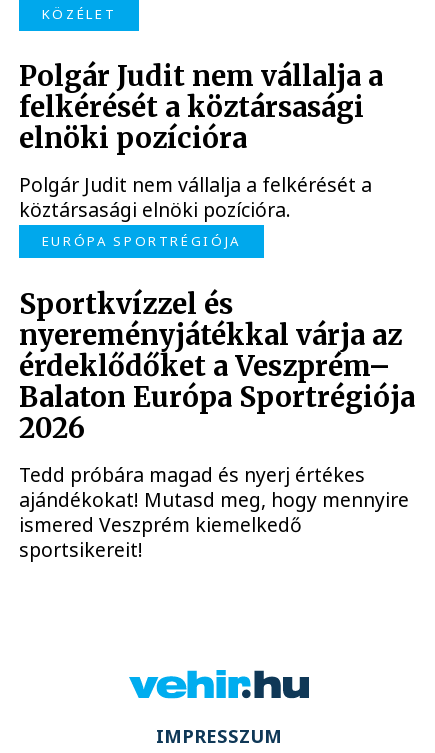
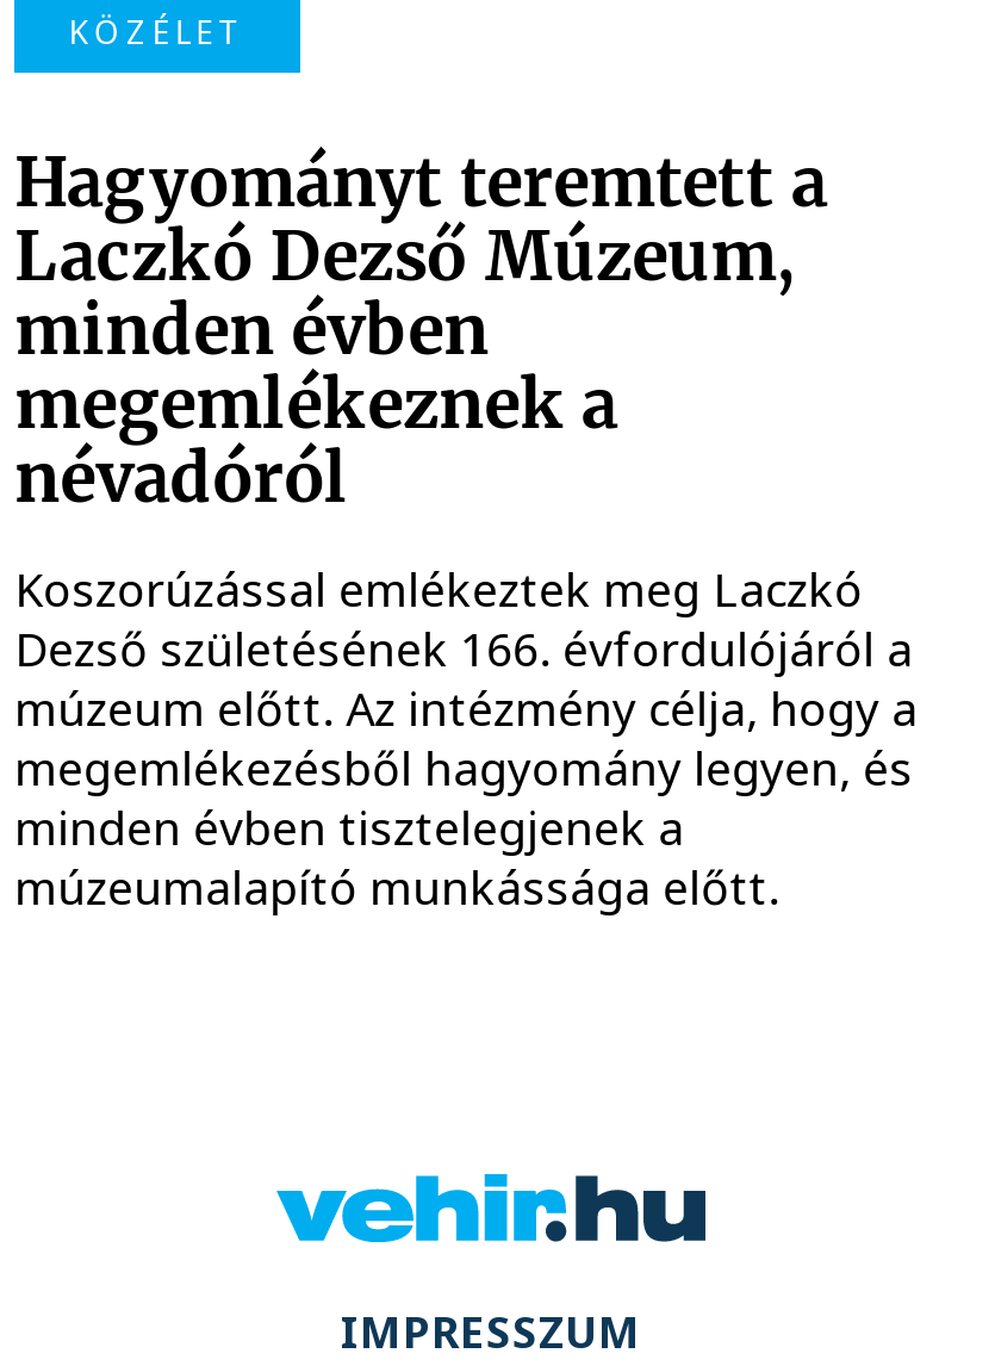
- Polgár Judit nem vállalja a
- felkérését a köztársasági
- elnöki pozícióra
- Polgár Judit nem vállalja a felkérését a
- köztársasági elnöki pozícióra.
- EURÓPA SPORTRÉGIÓJA
- Sportkvízzel és
- nyereményjátékkal várja az
- érdeklődőket a Veszprém–
- Balaton Európa Sportrégiója
- 2026
- Tedd próbára magad és nyerj értékes
- ajándékokat! Mutasd meg, hogy mennyire
- ismered Veszprém kiemelkedő
- sportsikereit!
+ Hagyományt teremtett a
+ Laczkó Dezső Múzeum,
+ minden évben
+ megemlékeznek a
+ névadóról
+ Koszorúzással emlékeztek meg Laczkó
+ Dezső születésének 166. évfordulójáról a
+ múzeum előtt. Az intézmény célja, hogy a
+ megemlékezésből hagyomány legyen, és
+ minden évben tisztelegjenek a
+ múzeumalapító munkássága előtt.
